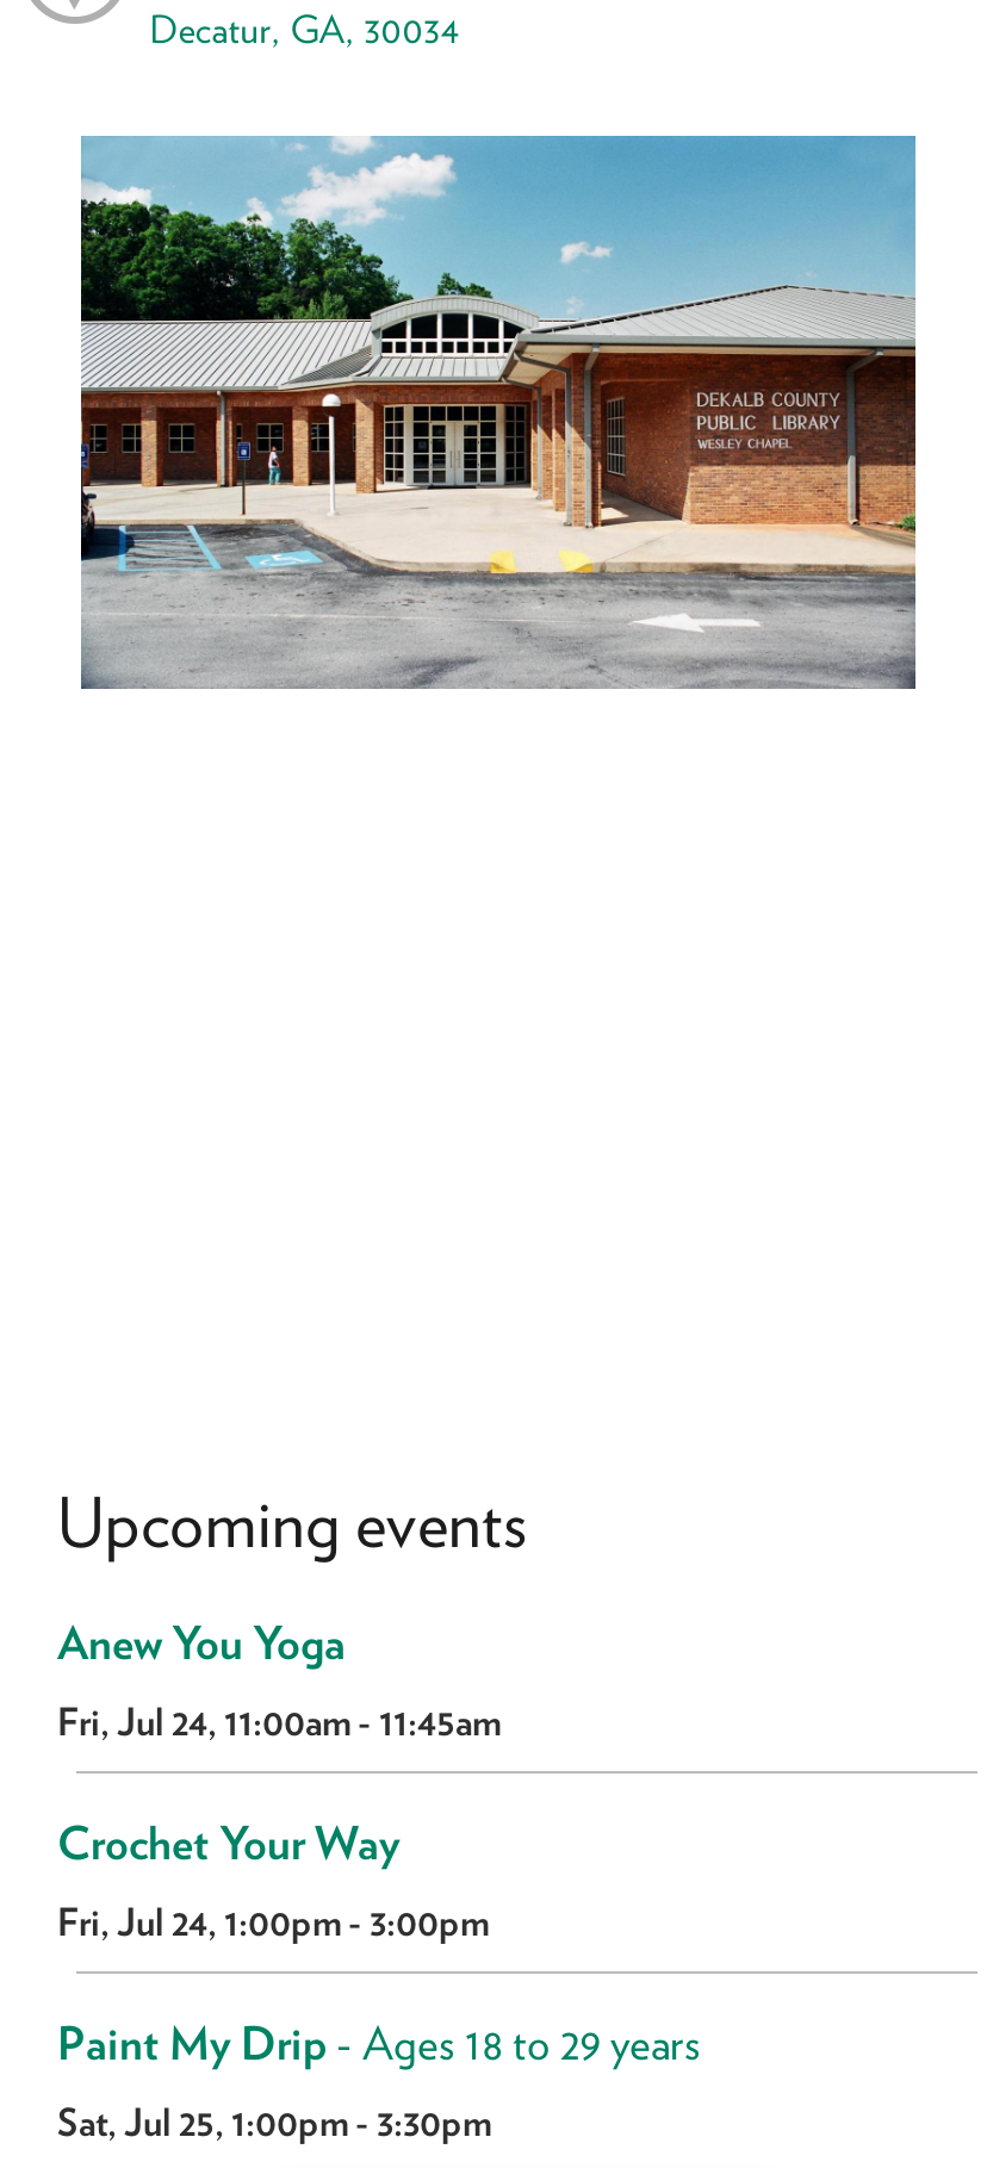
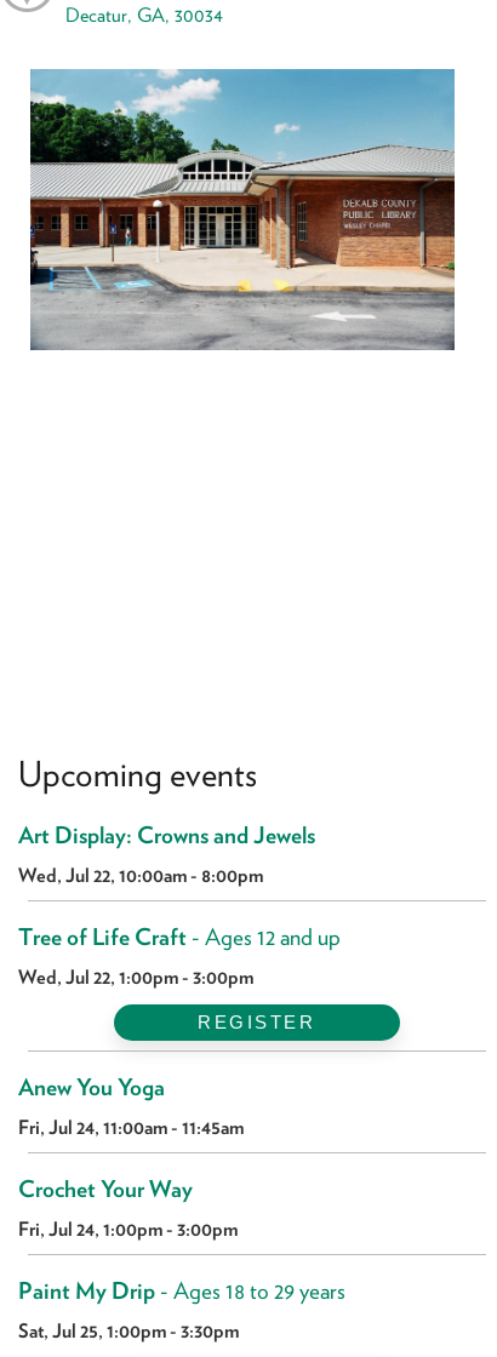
+ Art Display: Crowns and Jewels
+ Wed, Jul 22, 10:00am - 8:00pm
+ Tree of Life Craft - Ages 12 and up
+ Wed, Jul 22, 1:00pm - 3:00pm
+ REGISTER
